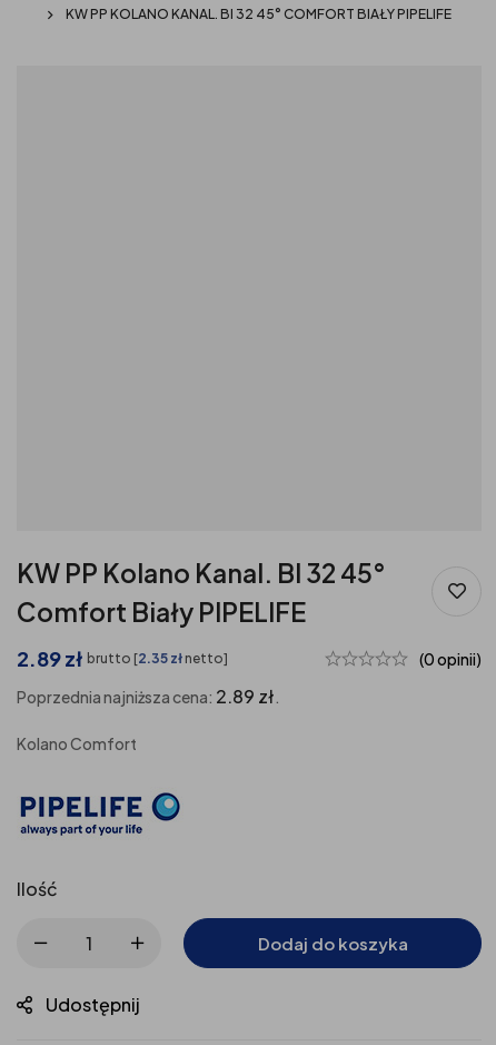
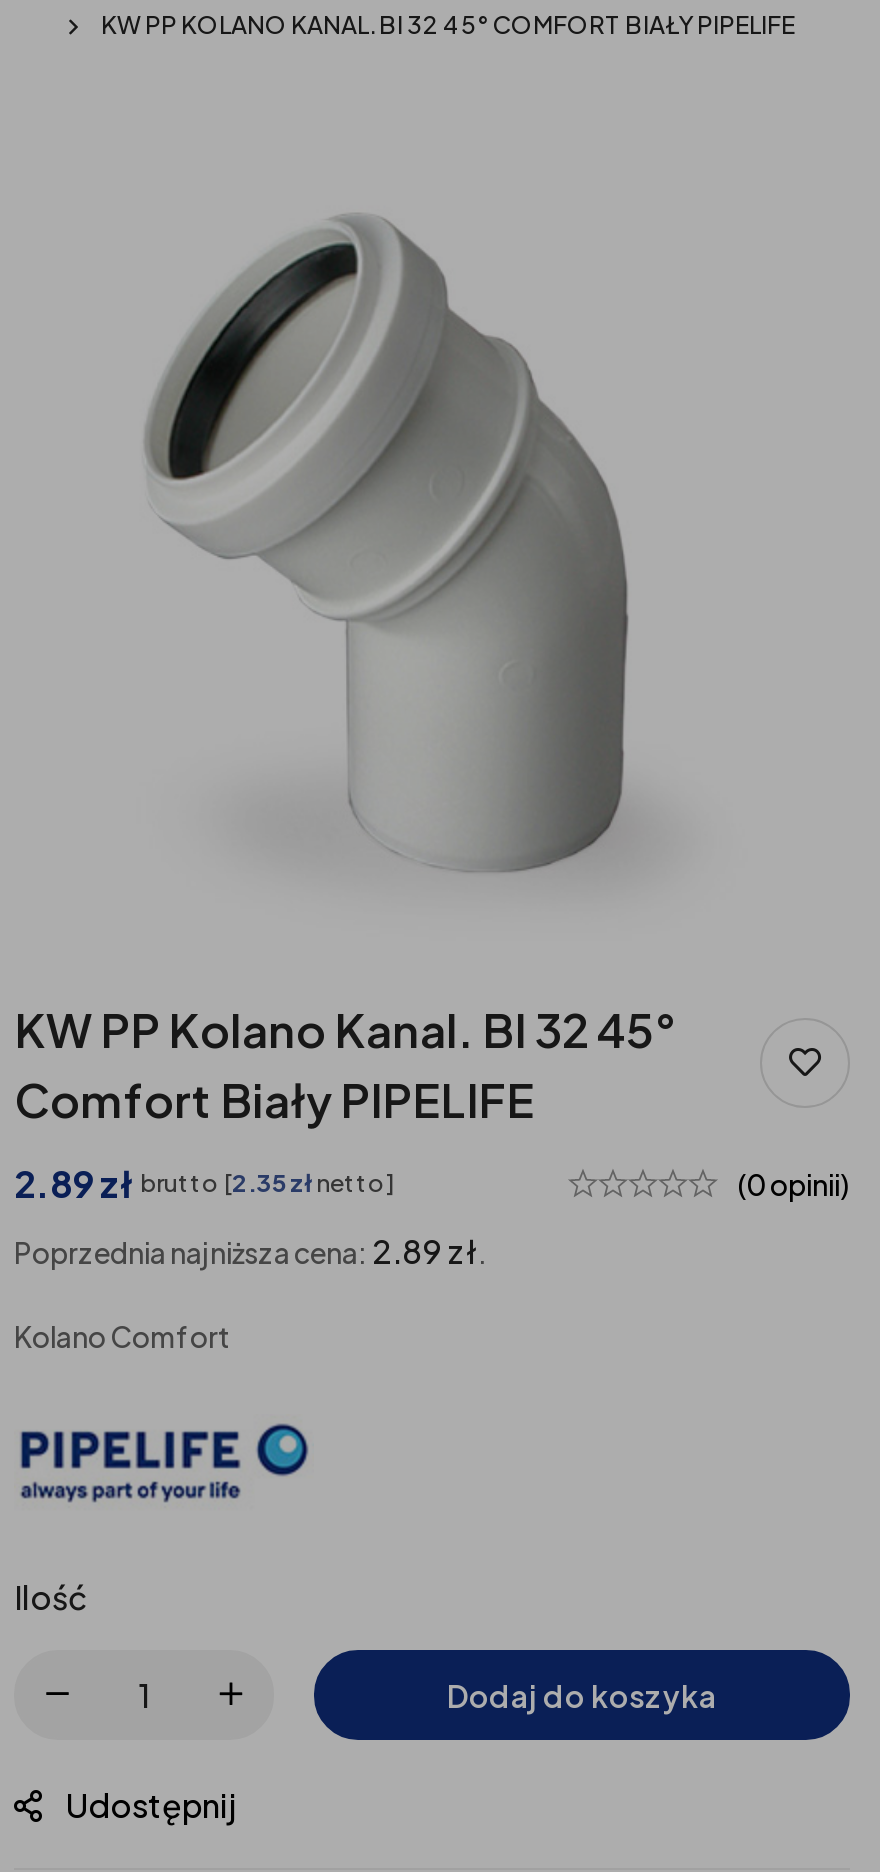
+ [image]
